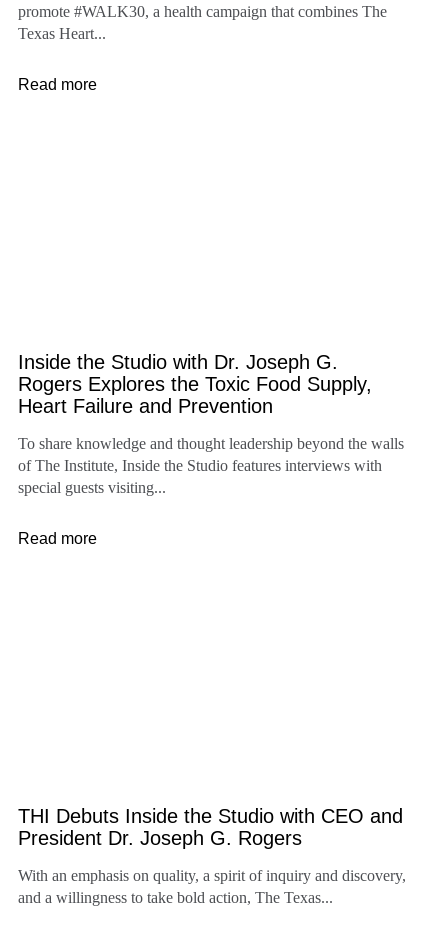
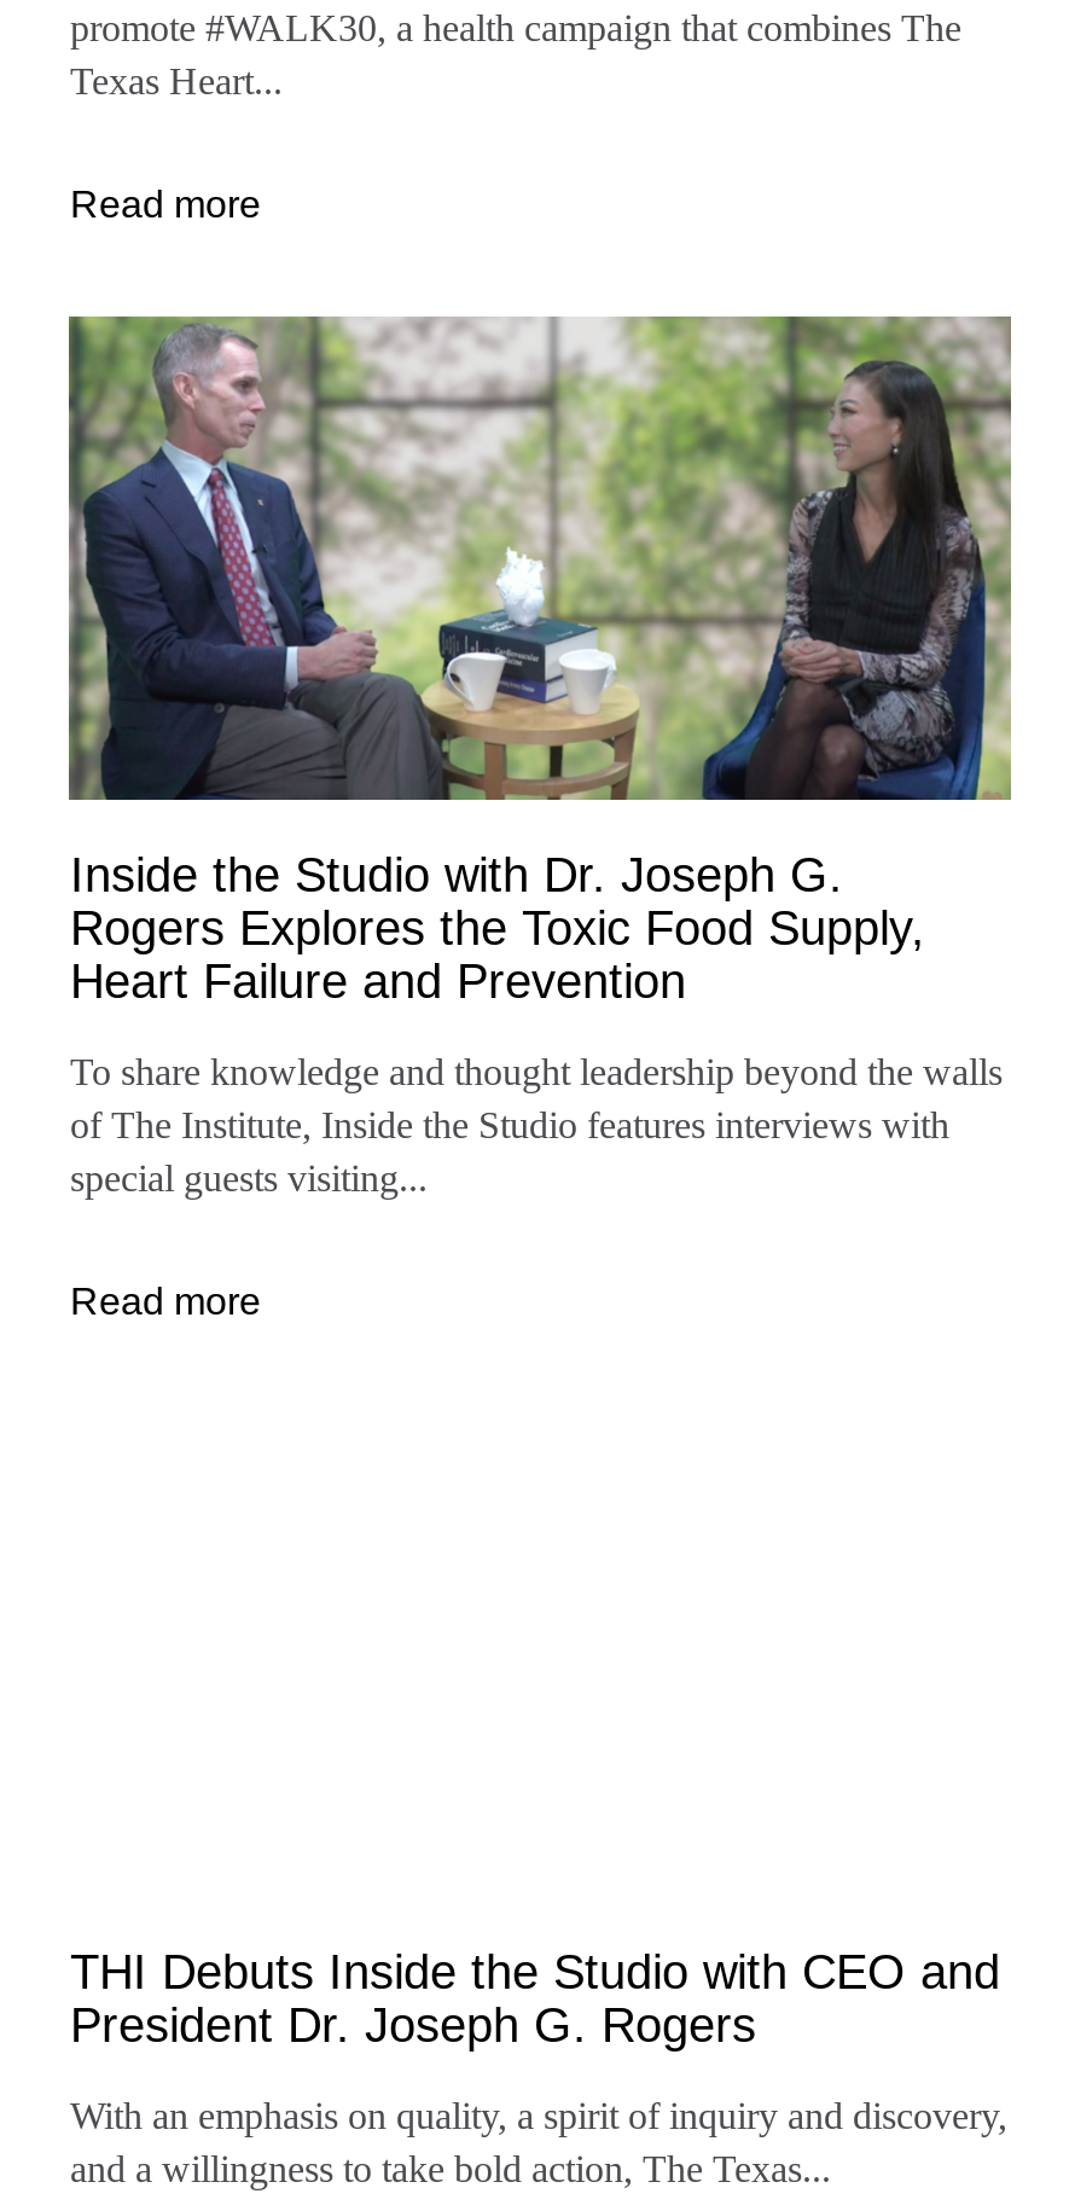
+ [image]
